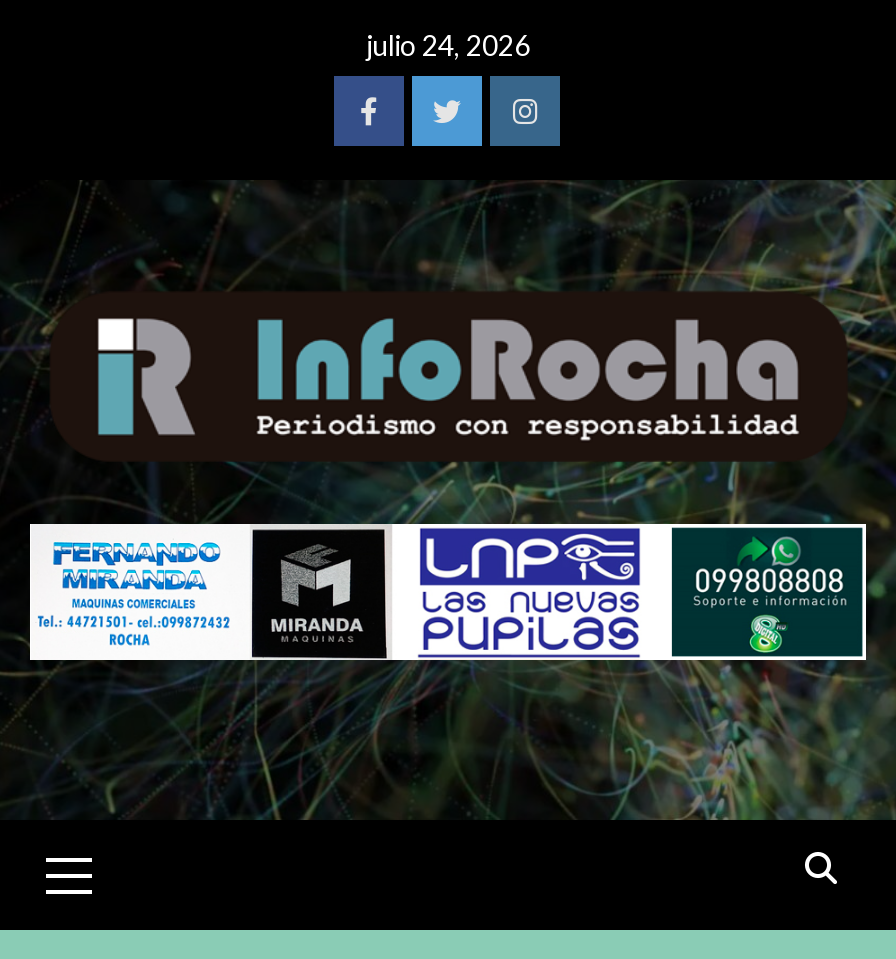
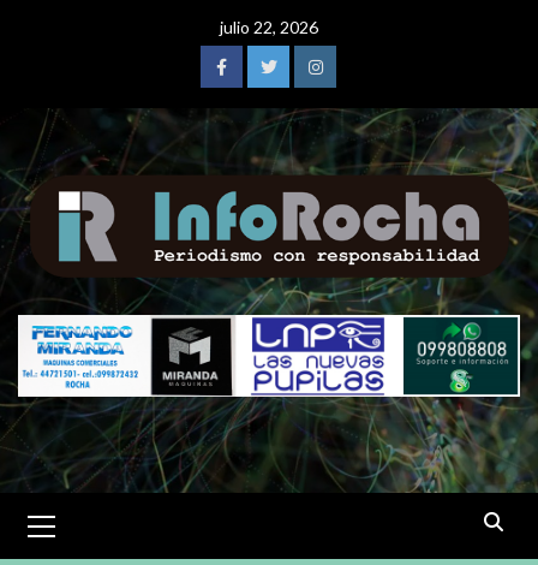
- julio 24, 2026
+ julio 22, 2026
